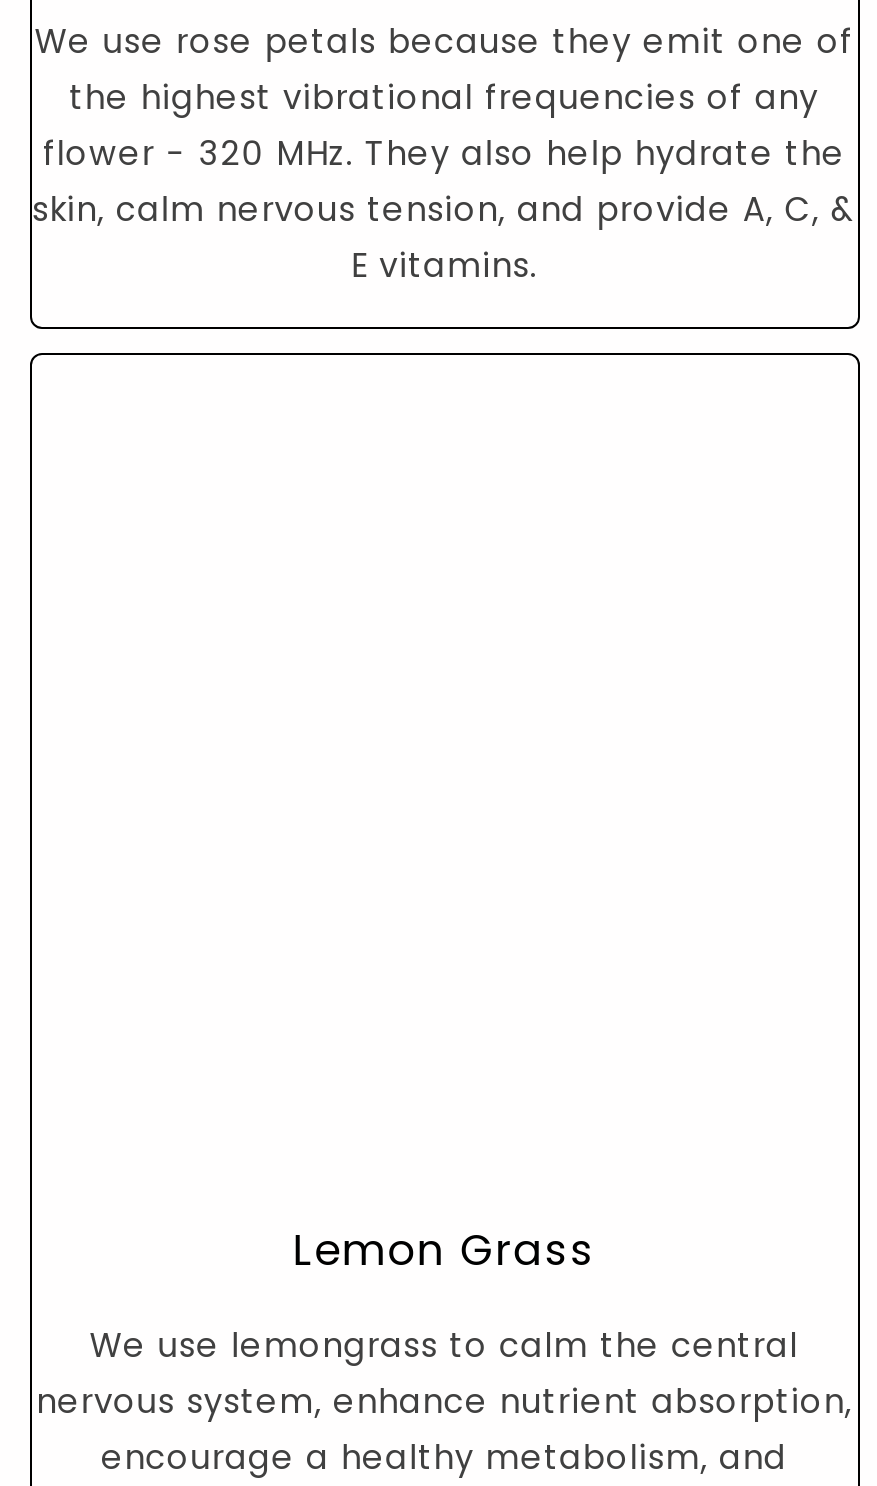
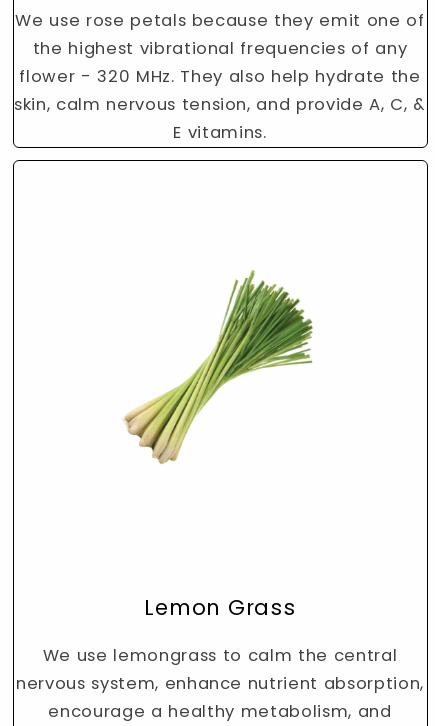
+ [image]
